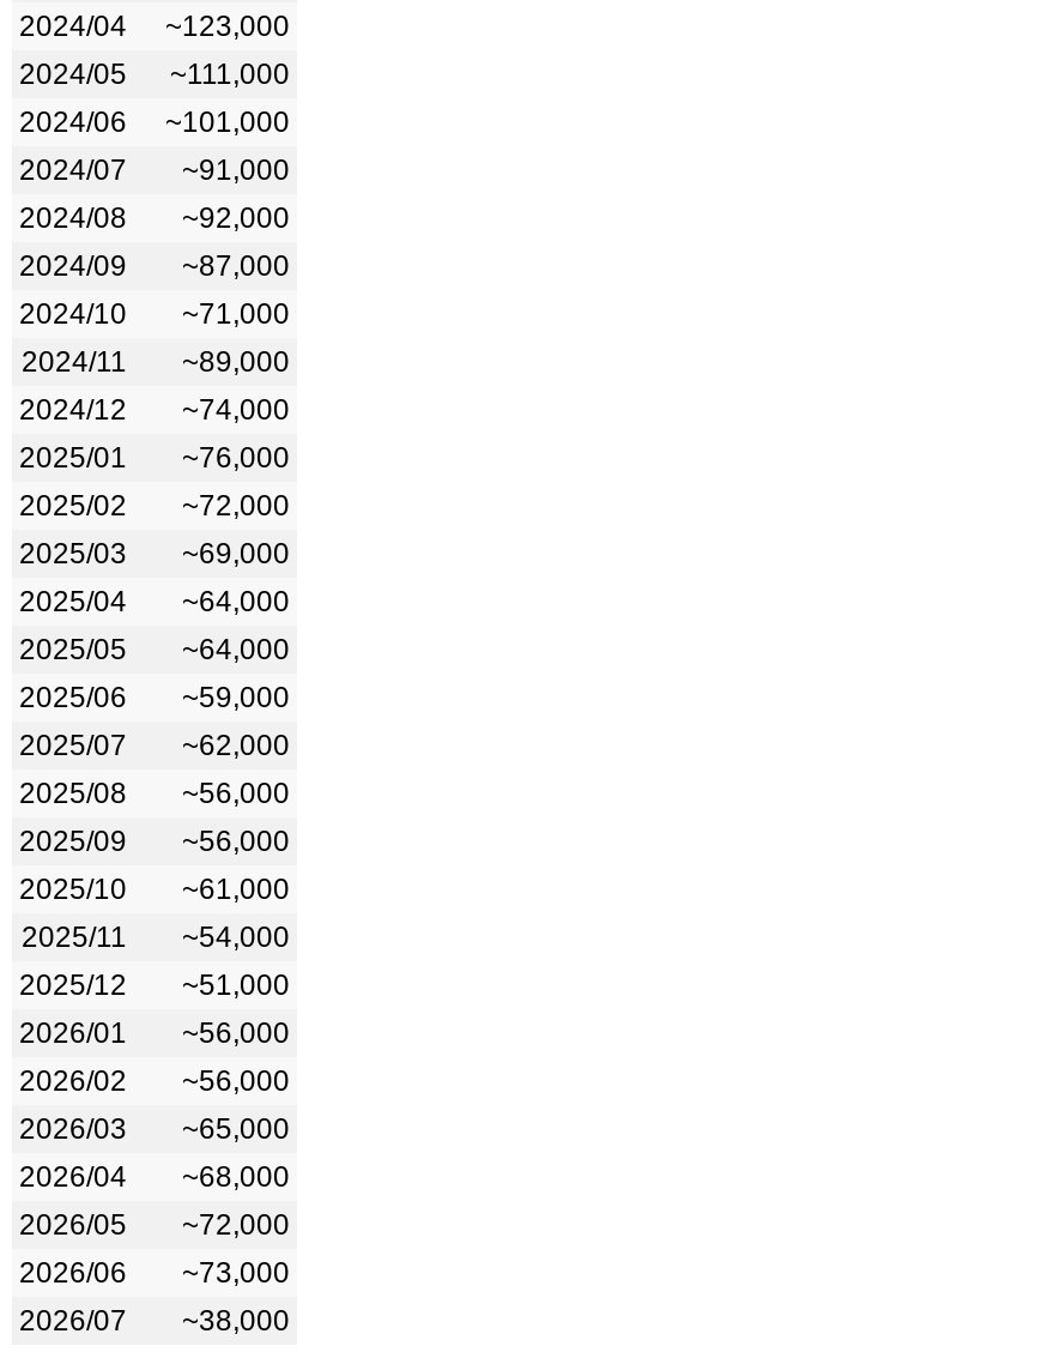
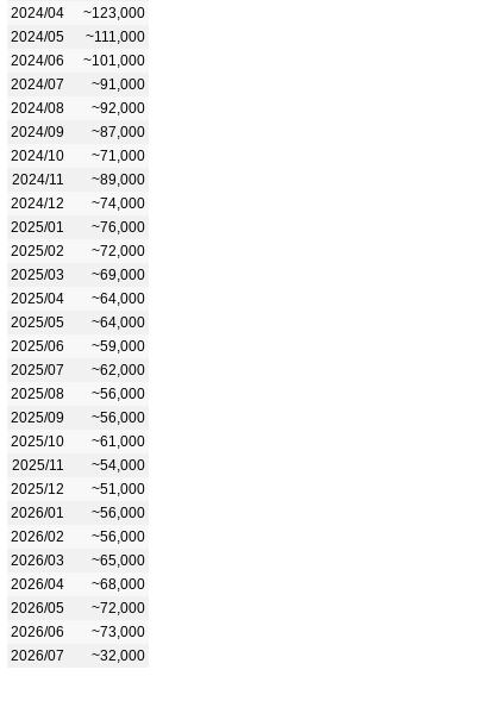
- 2026/07 ~38,000
+ 2026/07 ~32,000
